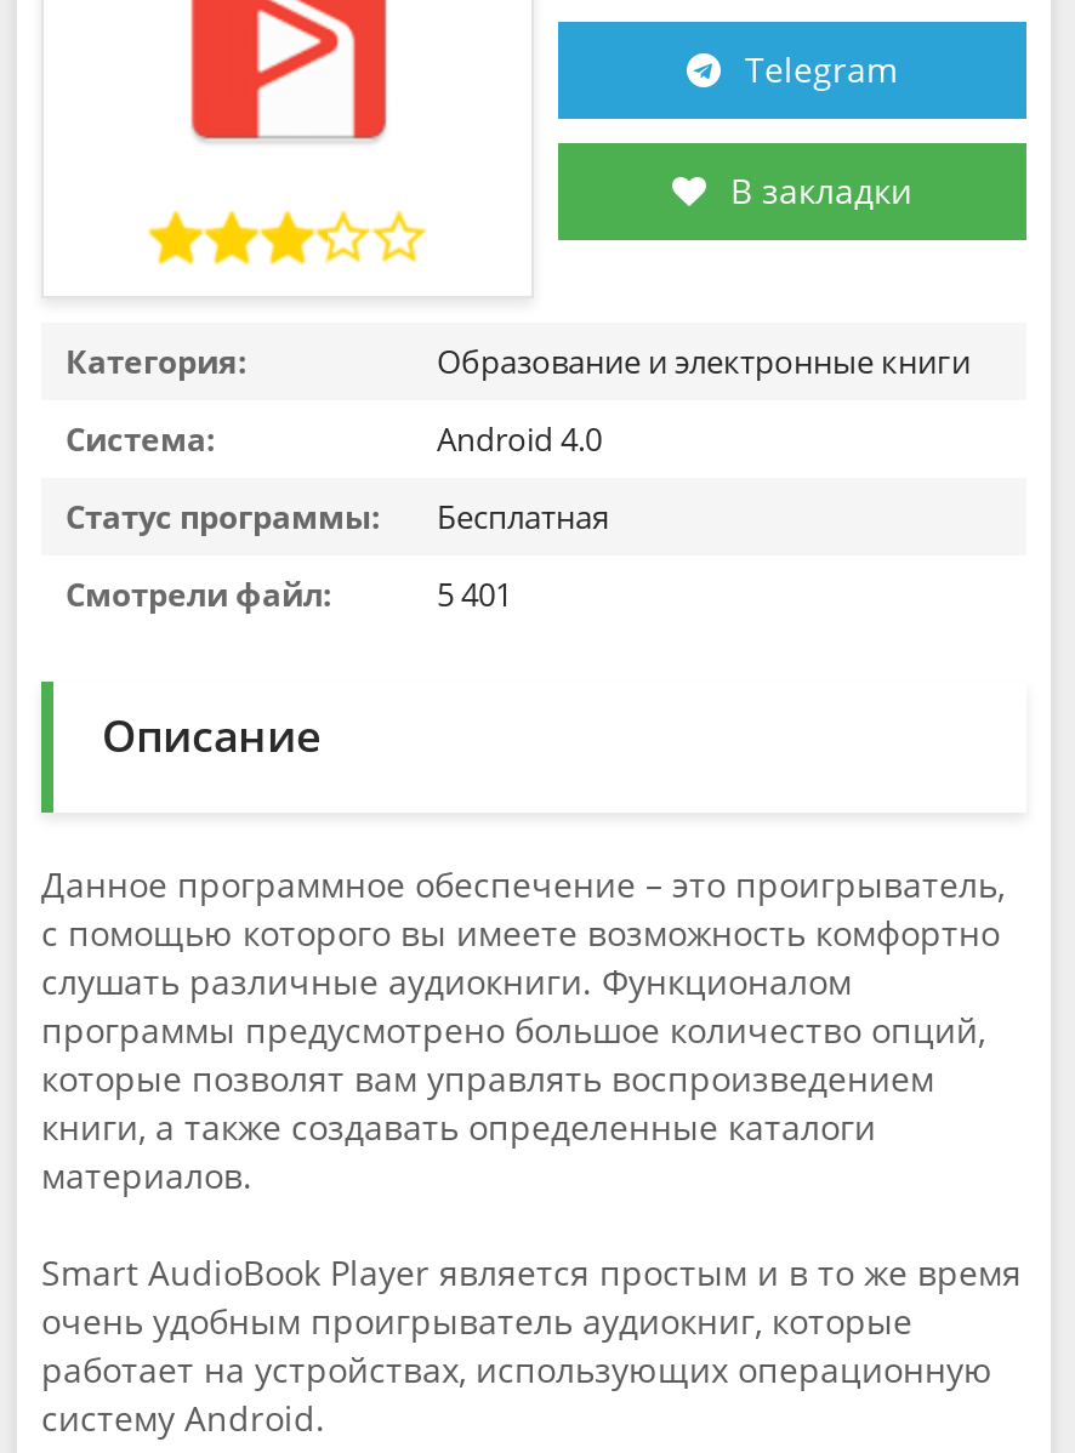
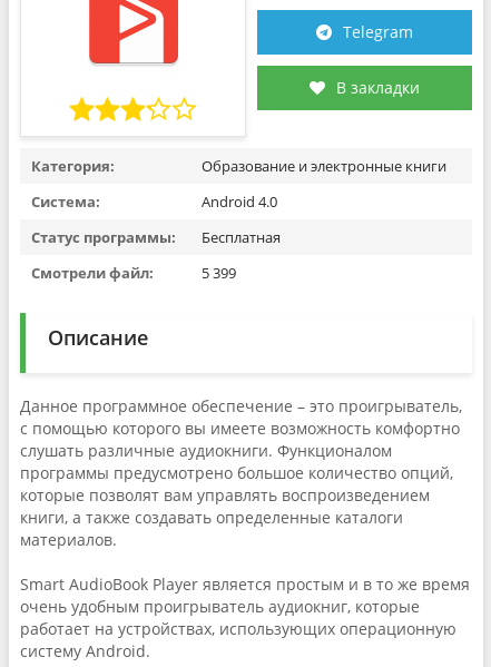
- 5 401
+ 5 399
